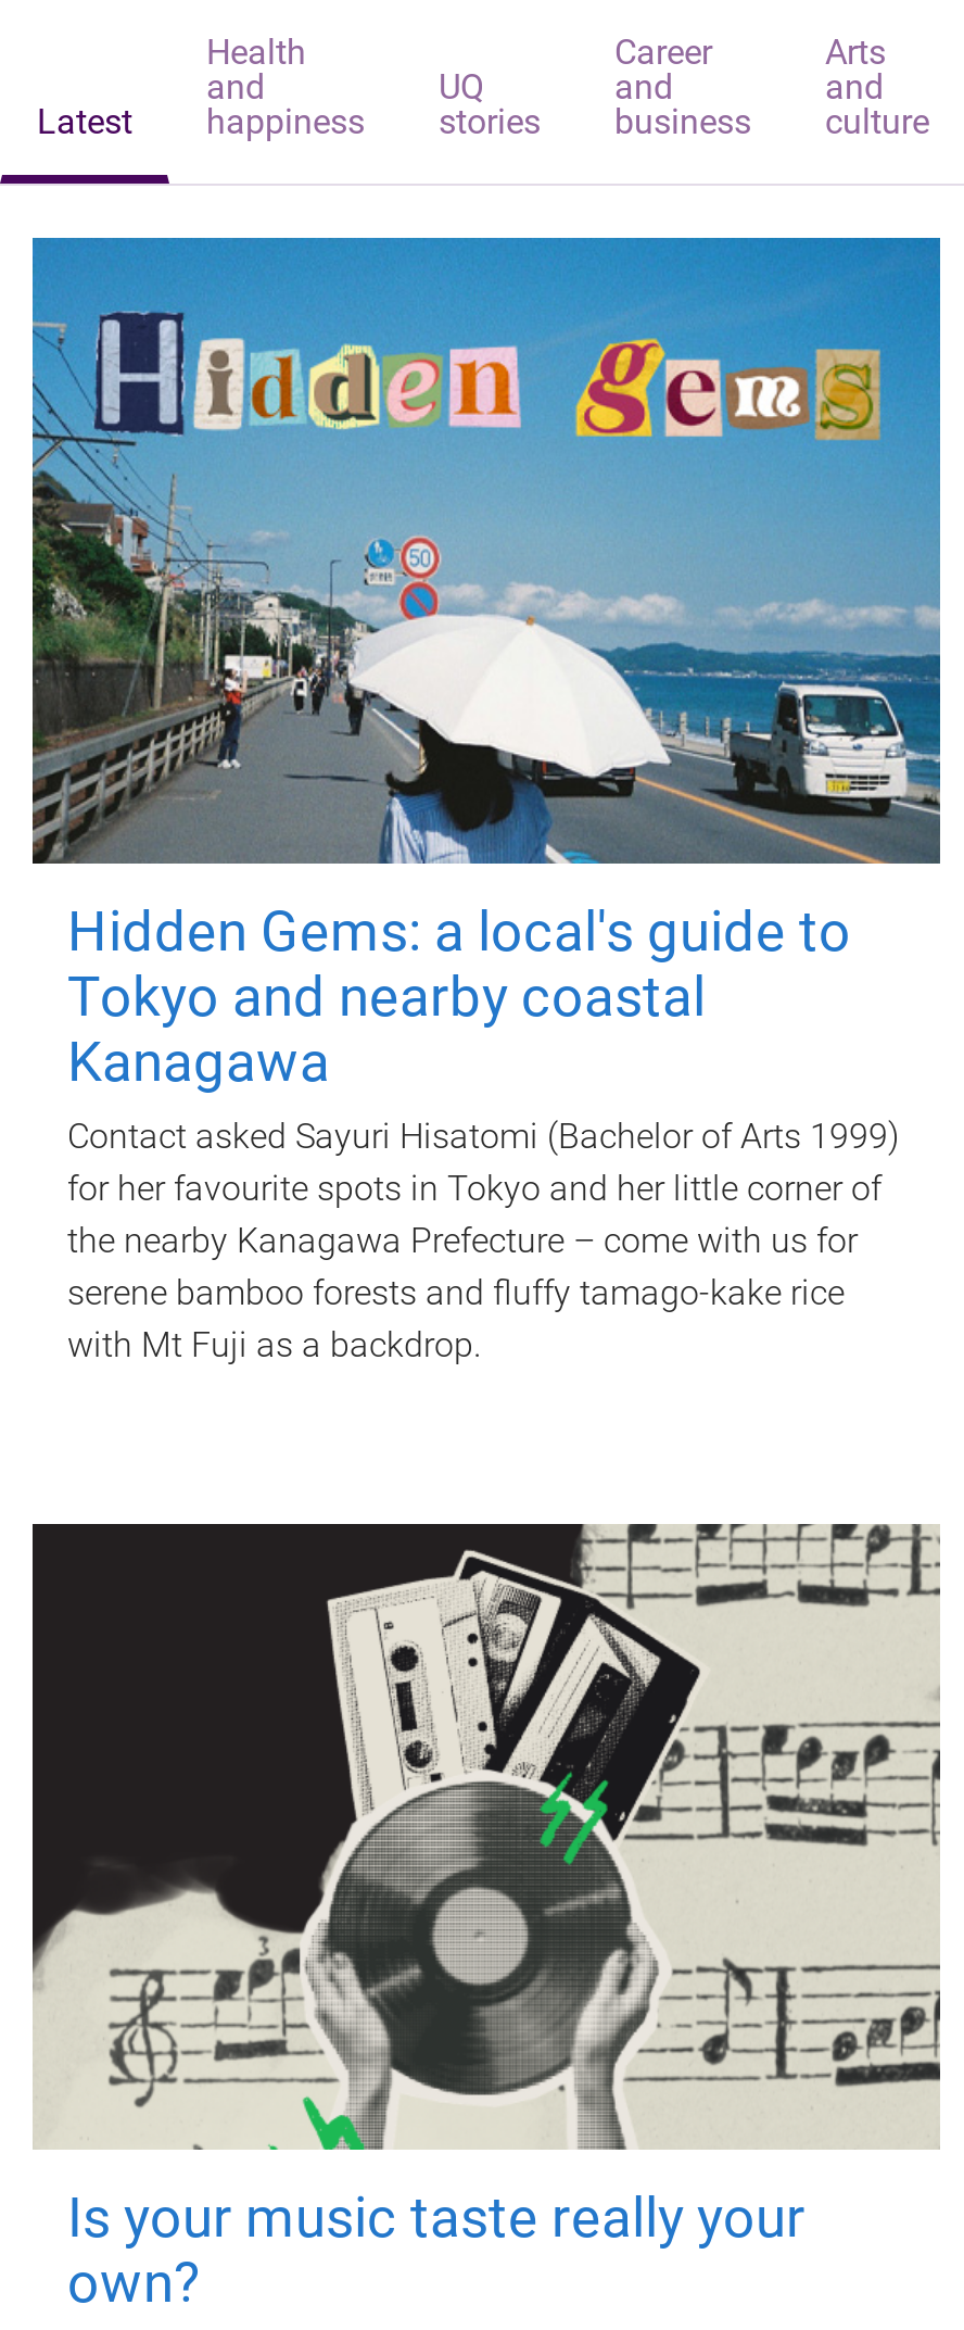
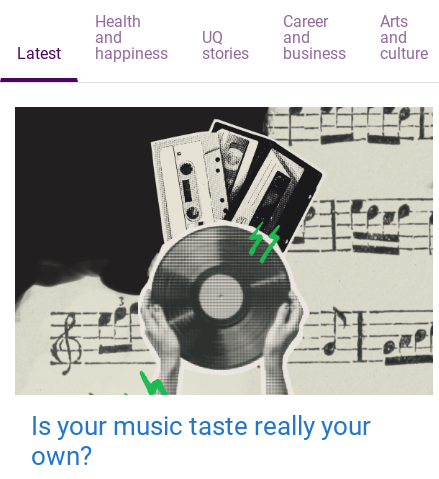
- [image]
- Hidden Gems: a local's guide to
- Tokyo and nearby coastal
- Kanagawa
- Contact asked Sayuri Hisatomi (Bachelor of Arts 1999)
- for her favourite spots in Tokyo and her little corner of
- the nearby Kanagawa Prefecture – come with us for
- serene bamboo forests and fluffy tamago-kake rice
- with Mt Fuji as a backdrop.
